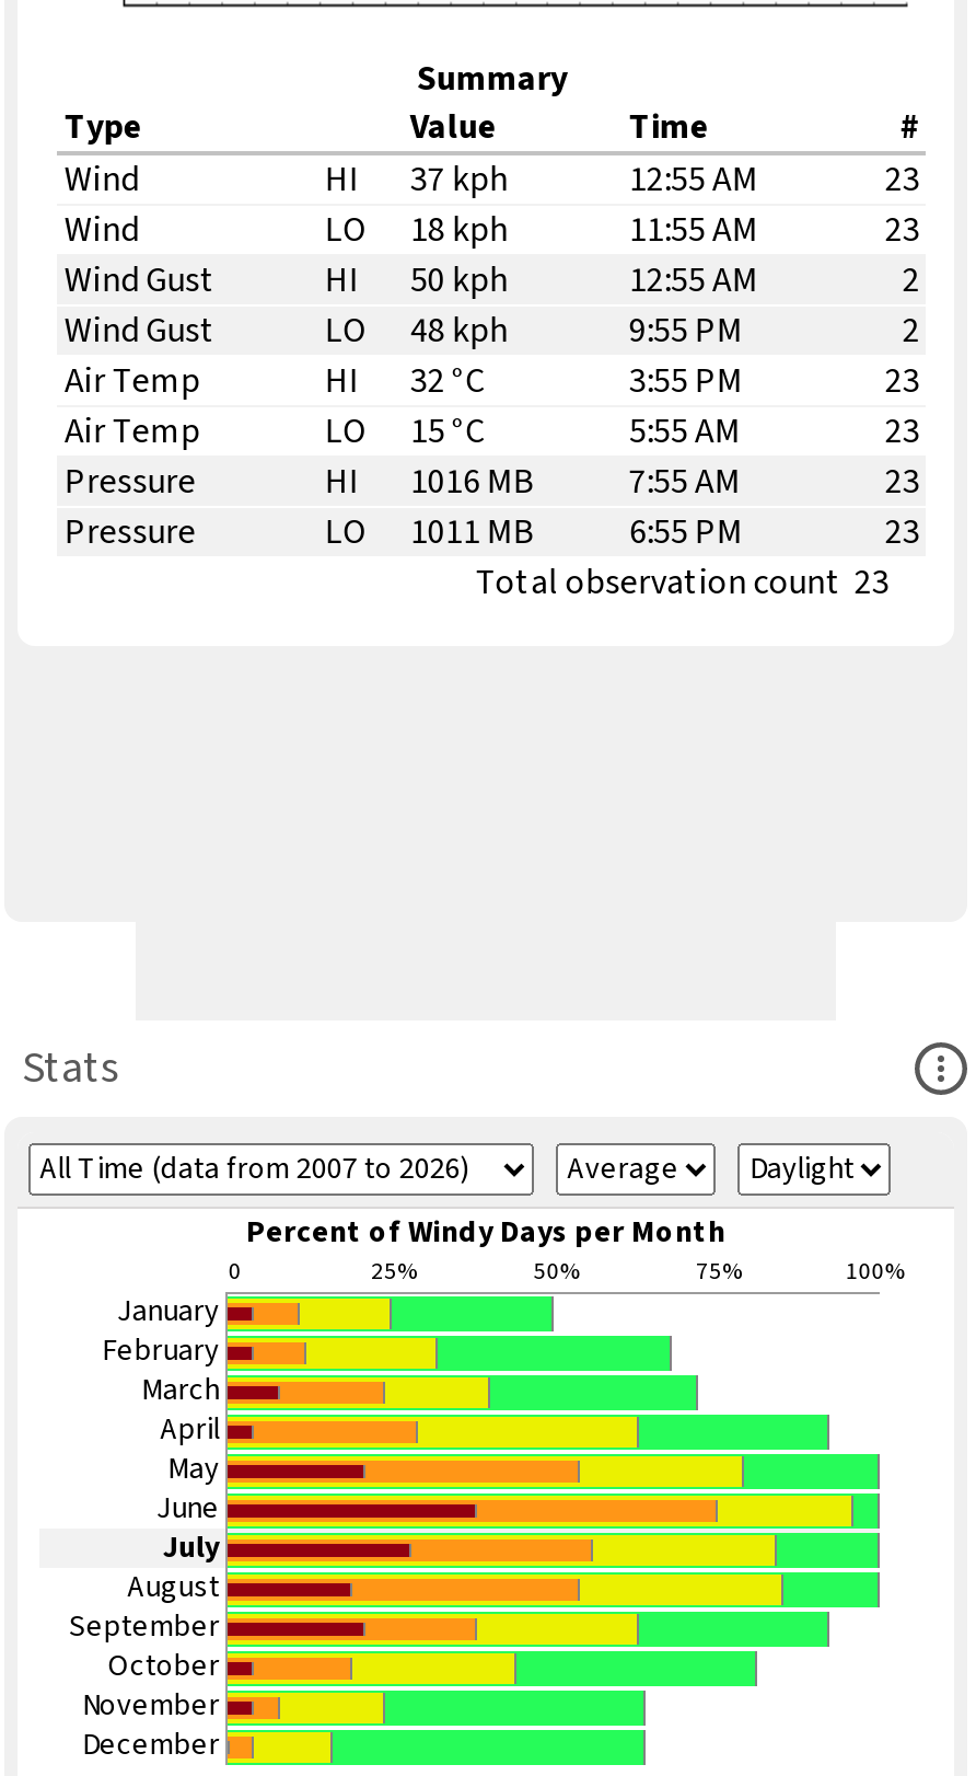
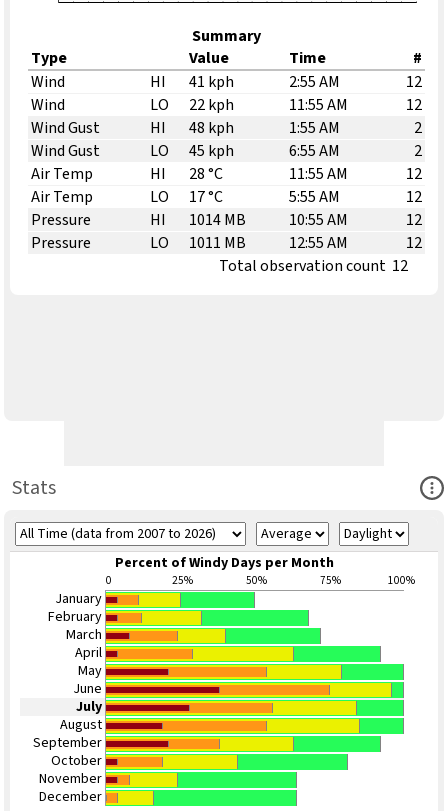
- HI 37 kph
+ HI 41 kph

- 12:55 AM
+ 2:55 AM

- 23
+ 12

- LO 18 kph
+ LO 22 kph

- 23
+ 12

- HI 50 kph
+ HI 48 kph

- 12:55 AM
+ 1:55 AM

- 48 kph
- 9:55 PM
+ 45 kph
+ 6:55 AM

- 32 °C
- 3:55 PM
- 23
+ 28 °C
+ 11:55 AM
+ 12

- LO 15 °C
+ LO 17 °C

- 23
+ 12

- 1016 MB
+ 1014 MB

- 7:55 AM
+ 10:55 AM

- 23
+ 12

- 6:55 PM
- 23
- Total observation count 23
+ 12:55 AM
+ 12
+ Total observation count 12
